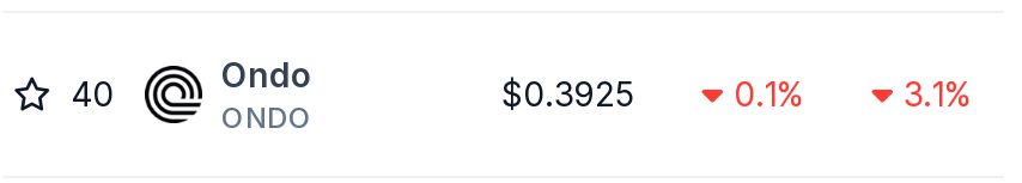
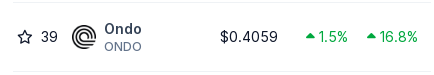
- 40
+ 39

- $0.3925
+ $0.4059

- 0.1%
+ 1.5%

- 3.1%
+ 16.8%
